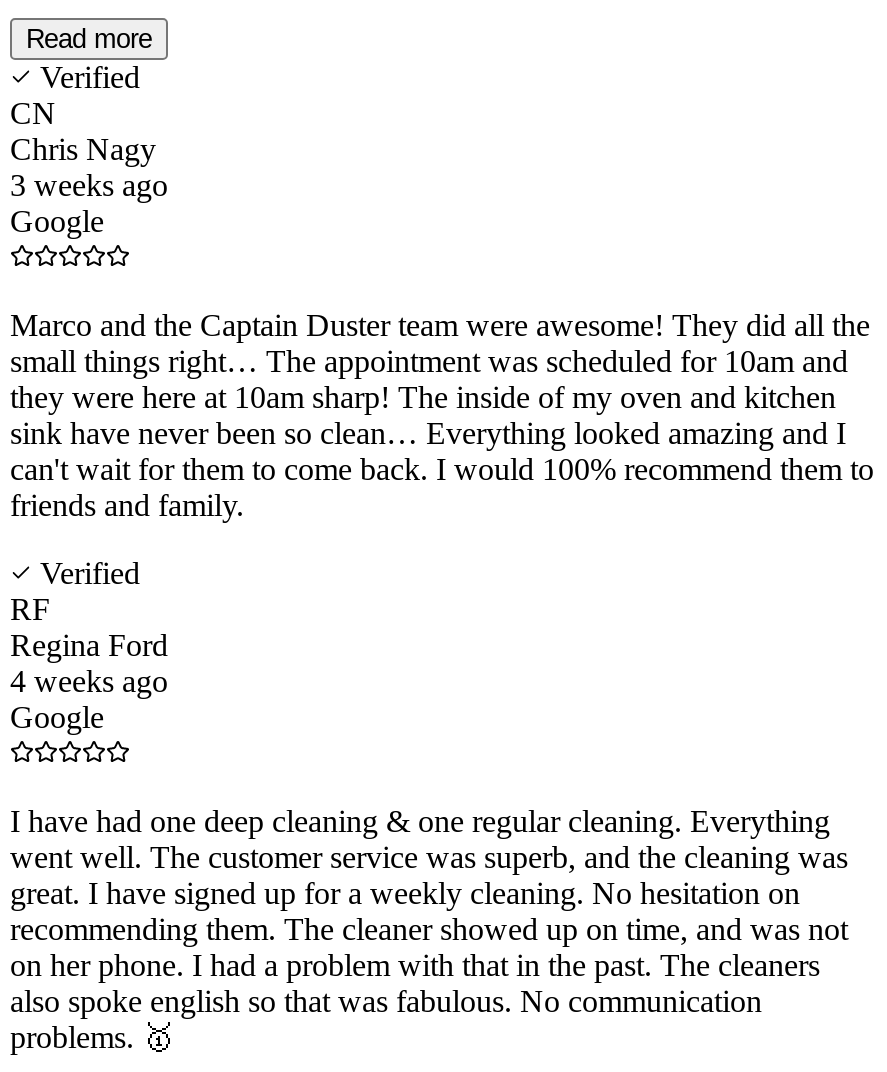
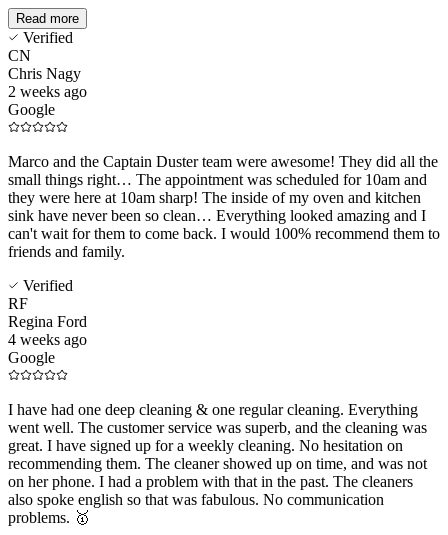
- 3 weeks ago
+ 2 weeks ago
